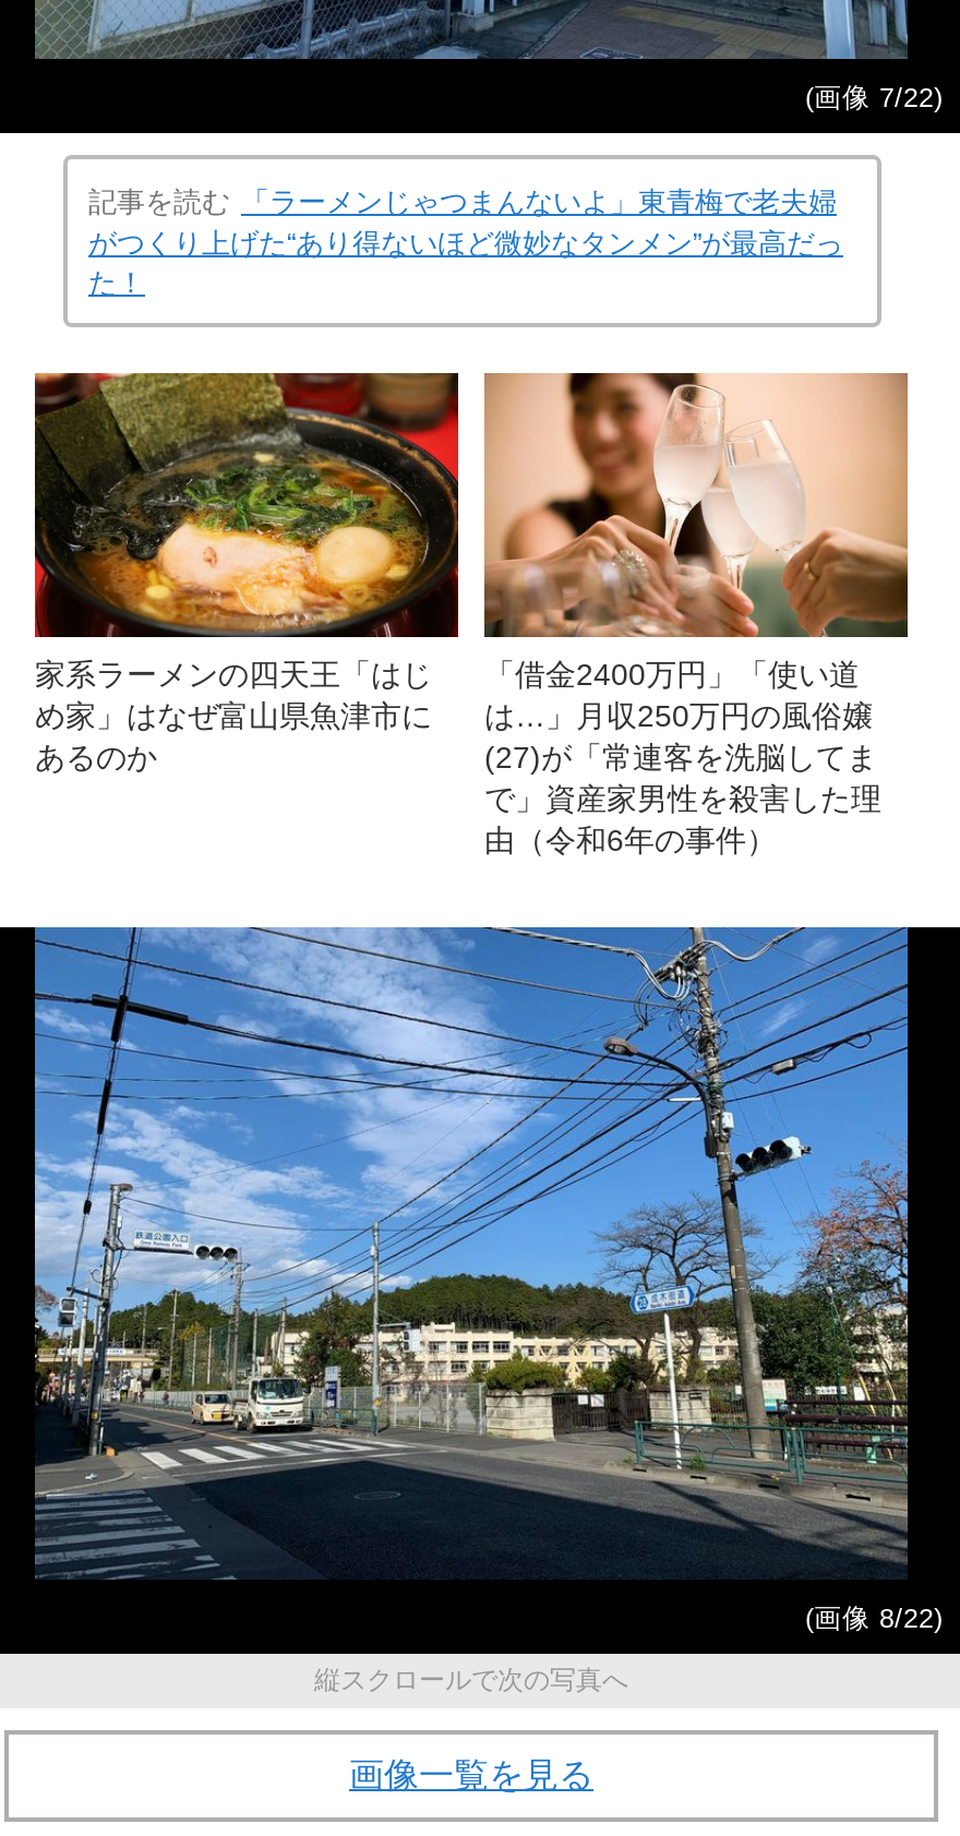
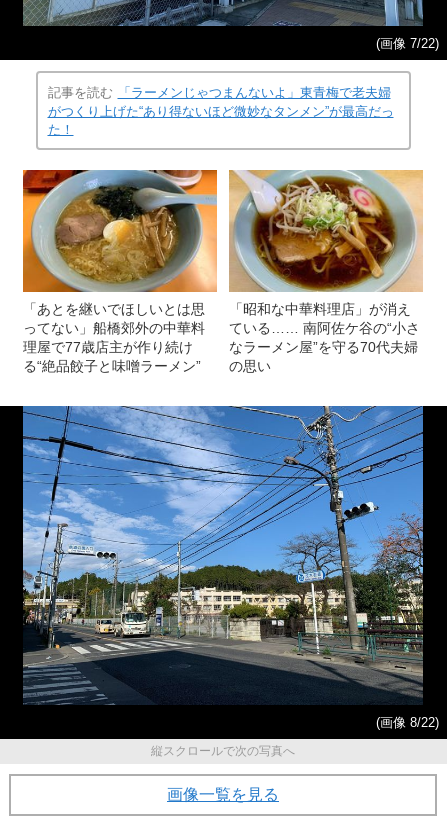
- [image]
- 家系ラーメンの四天王「はじ
- め家」はなぜ富山県魚津市に
- あるのか
+ [image]
+ 「あとを継いでほしいとは思
+ ってない」船橋郊外の中華料
+ 理屋で77歳店主が作り続け
+ る“絶品餃子と味噌ラーメン”

- [image]
- 「借金2400万円」「使い道
- は…」月収250万円の風俗嬢
- (27)が「常連客を洗脳してま
- で」資産家男性を殺害した理
- 由（令和6年の事件）
+ [image]
+ 「昭和な中華料理店」が消え
+ ている…… 南阿佐ケ谷の“小さ
+ なラーメン屋”を守る70代夫婦
+ の思い
